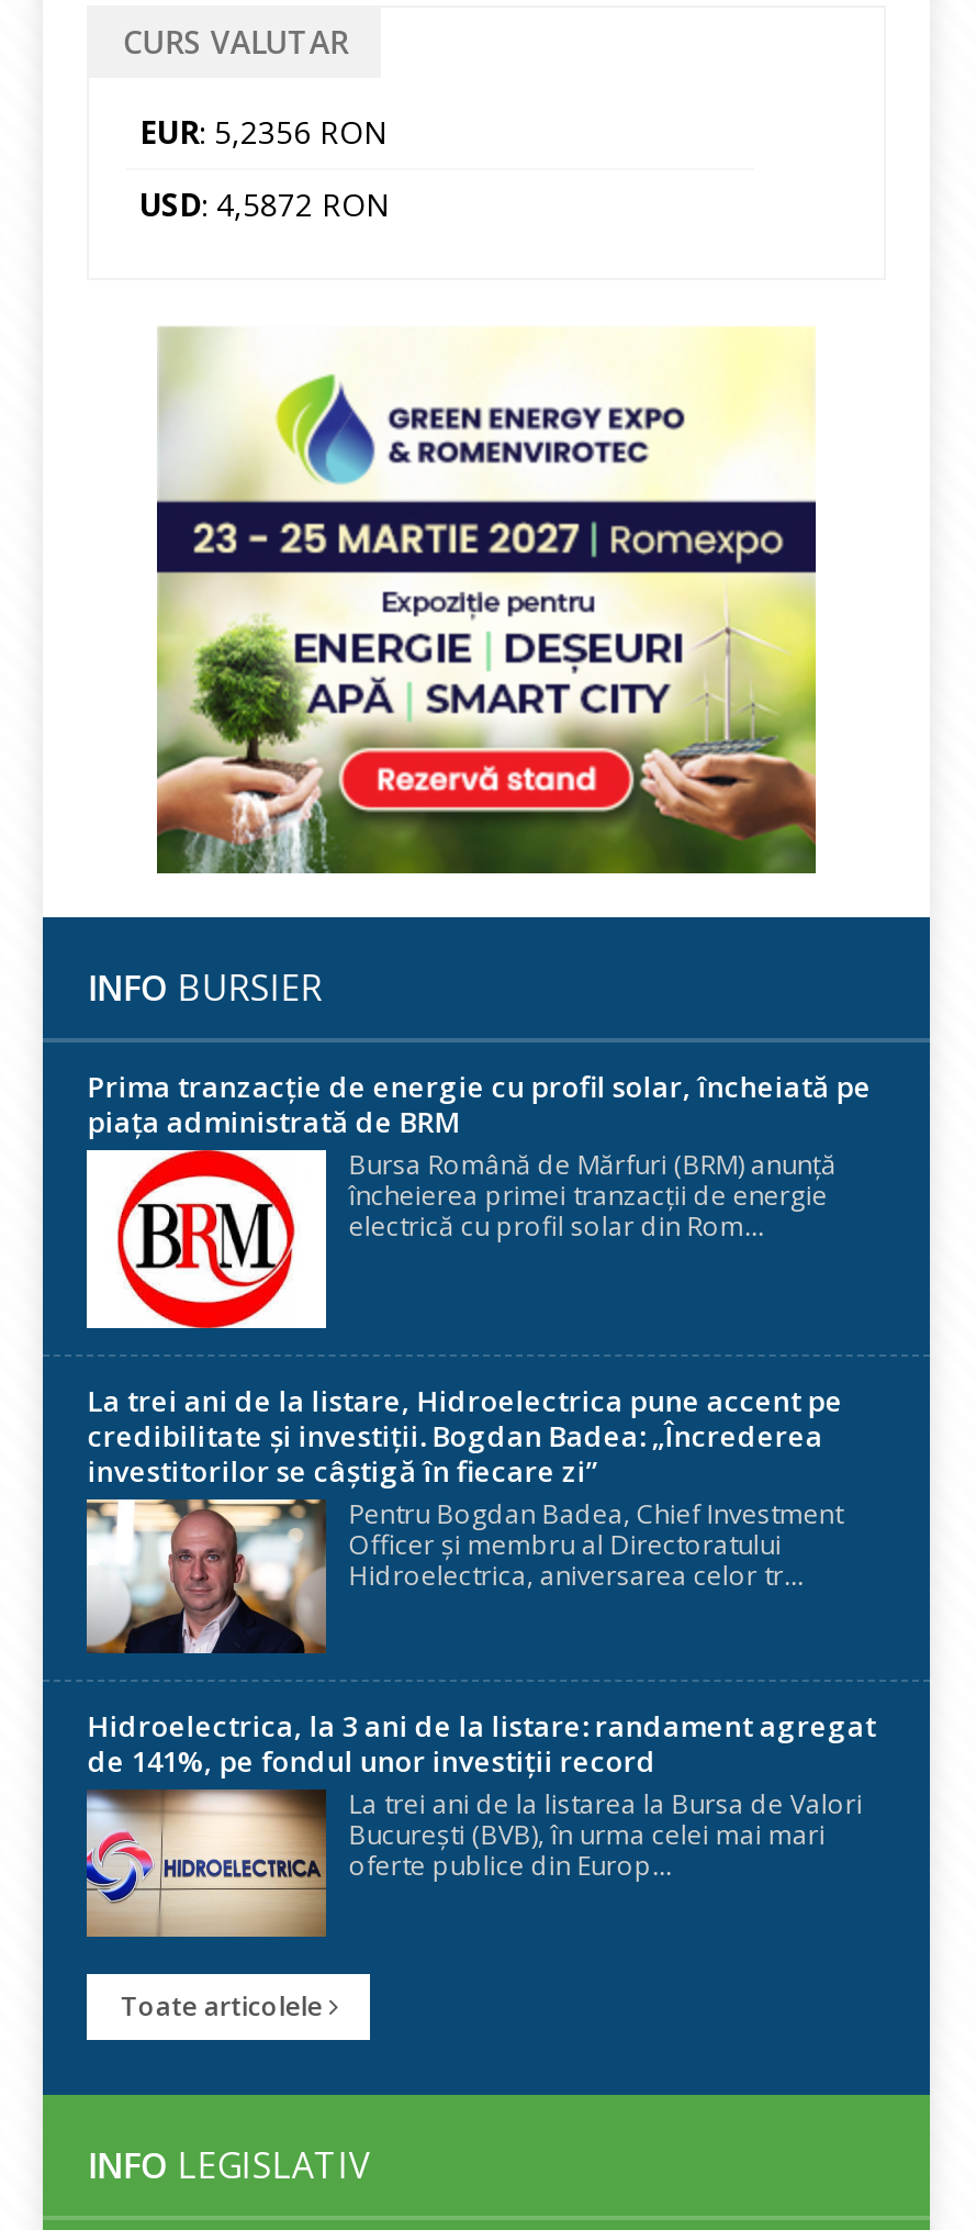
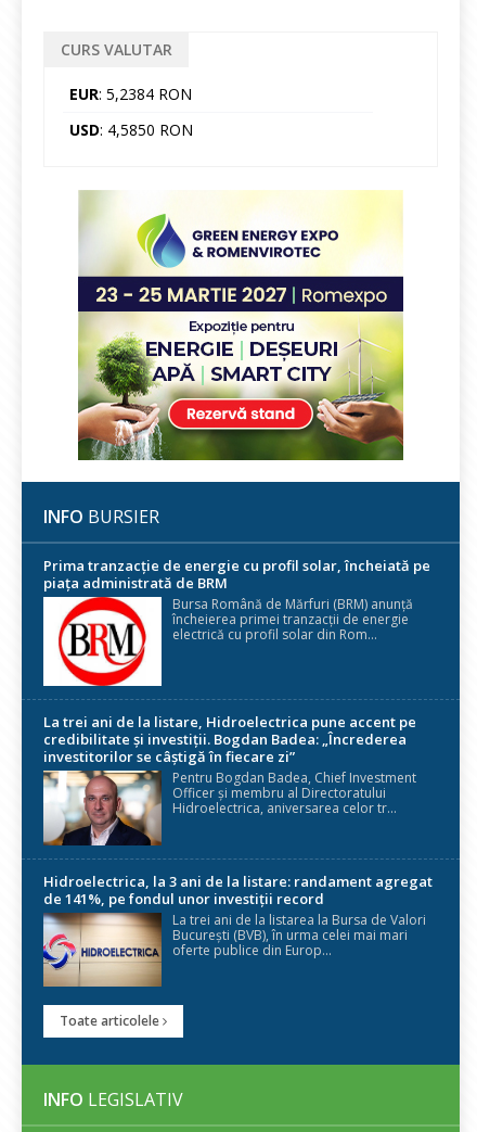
- EUR: 5,2356 RON
+ EUR: 5,2384 RON

- USD: 4,5872 RON
+ USD: 4,5850 RON
